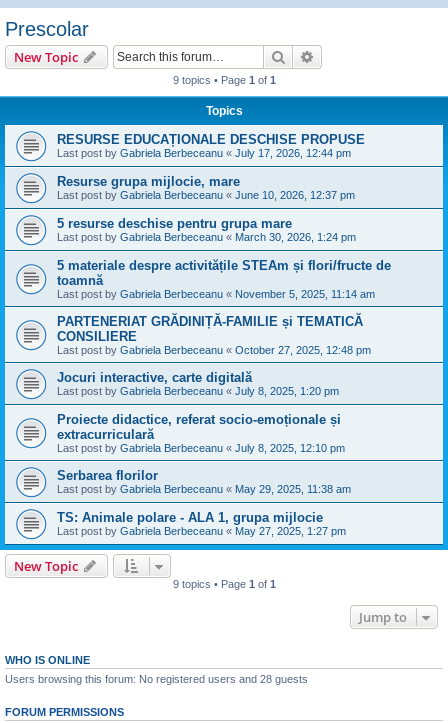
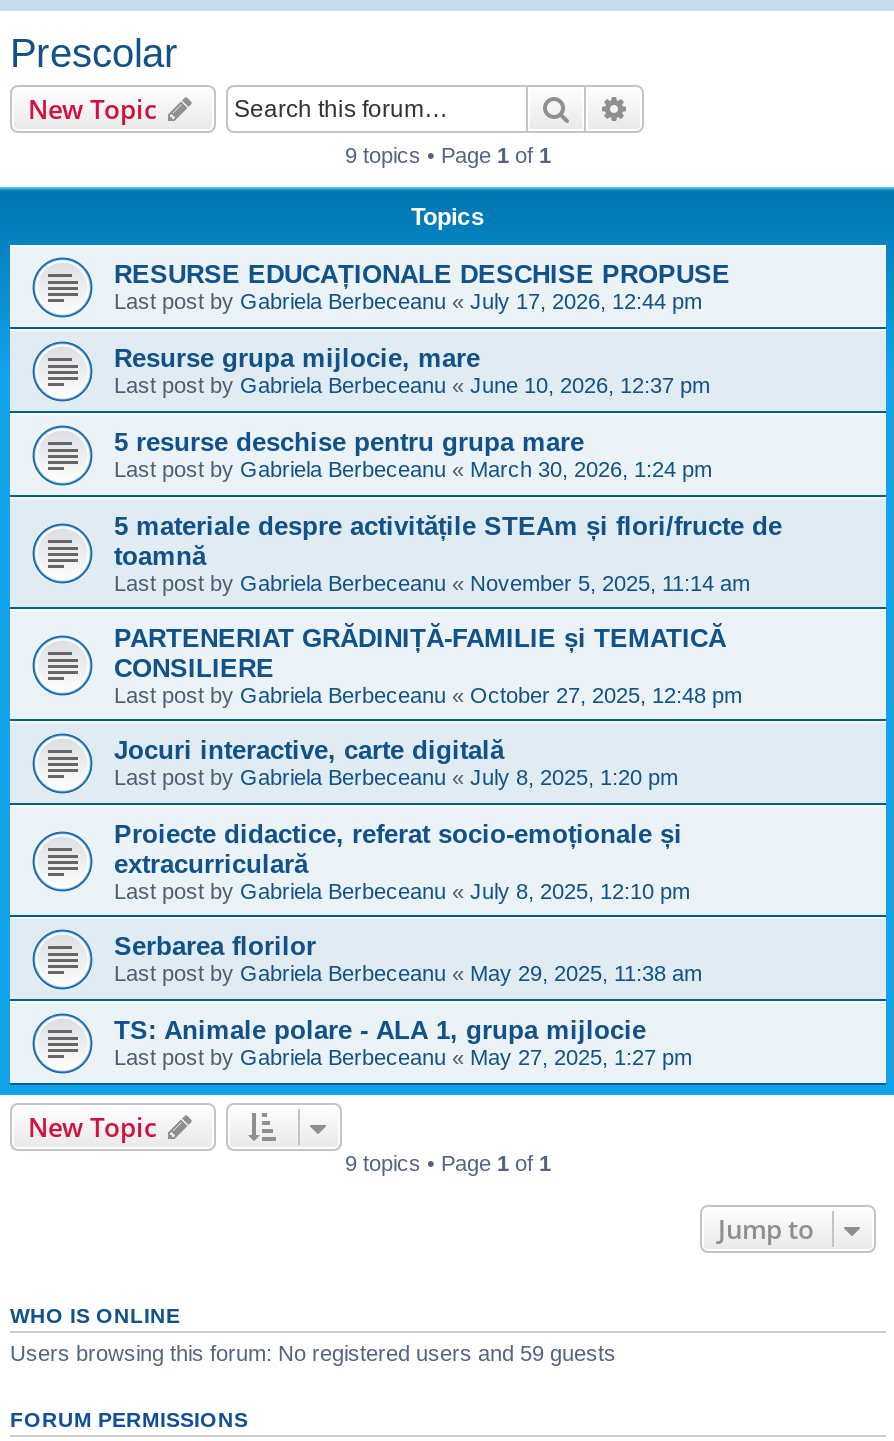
- Users browsing this forum: No registered users and 28 guests
+ Users browsing this forum: No registered users and 59 guests
